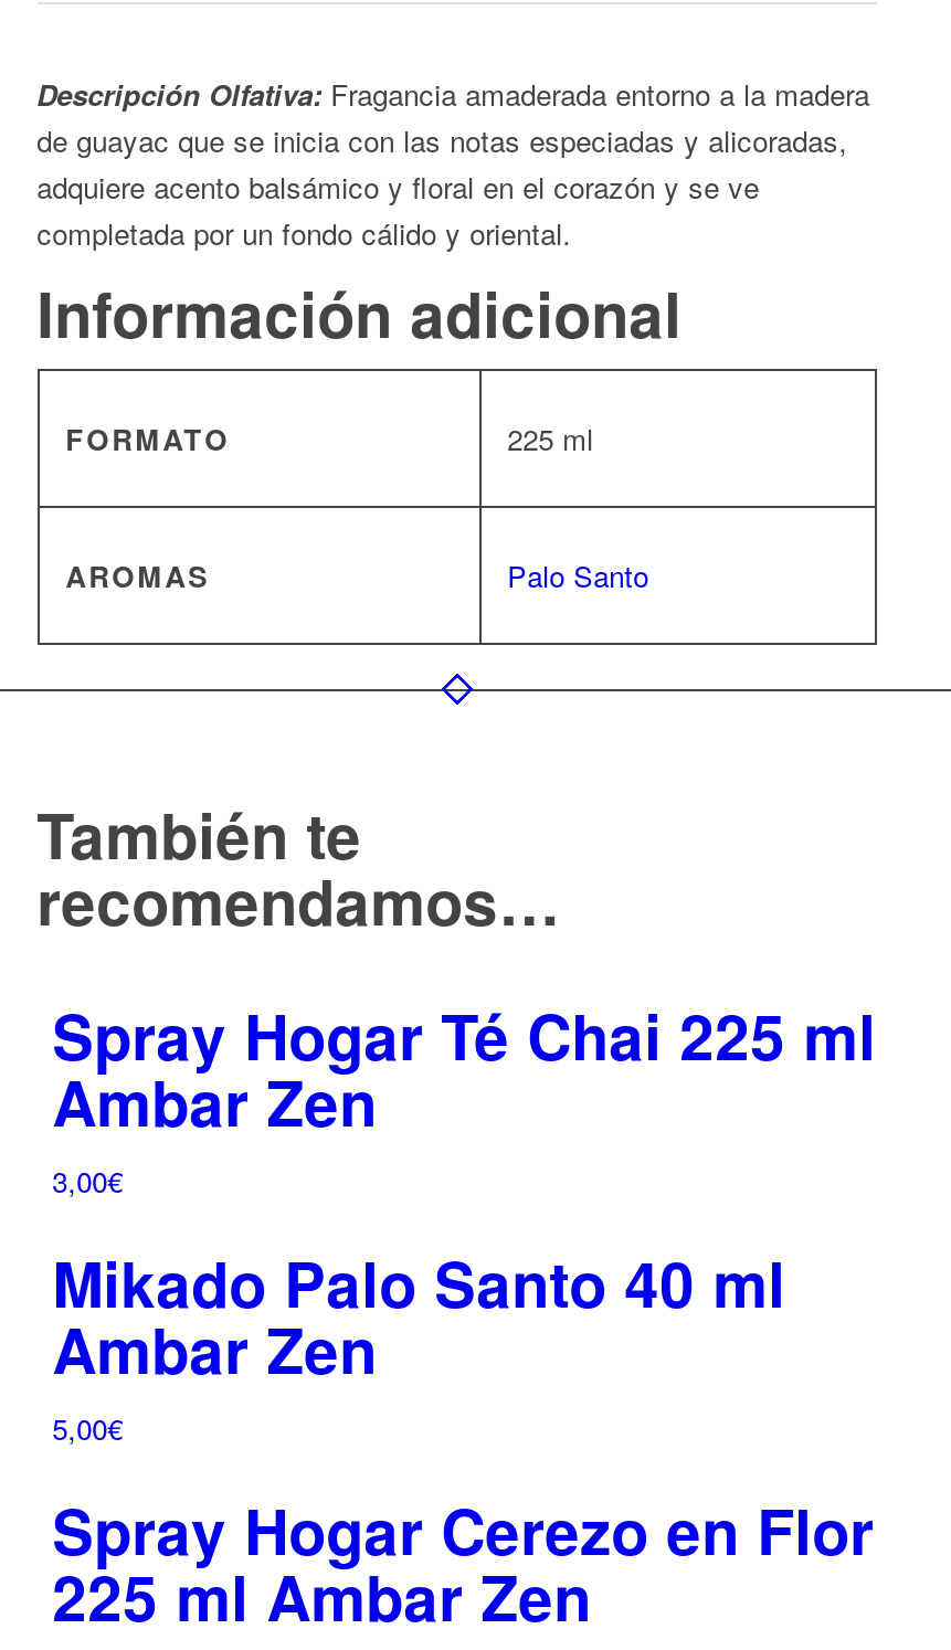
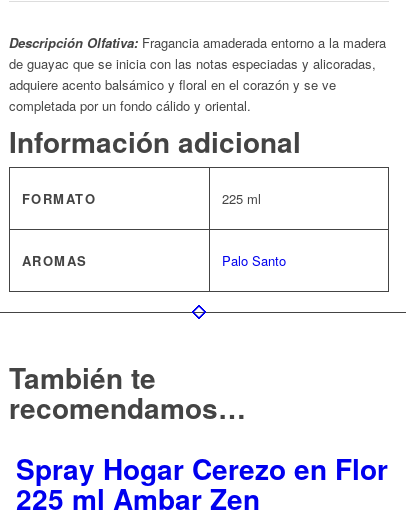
- Spray Hogar Té Chai 225 ml
- Ambar Zen
- 3,00€
- Mikado Palo Santo 40 ml
- Ambar Zen
- 5,00€
